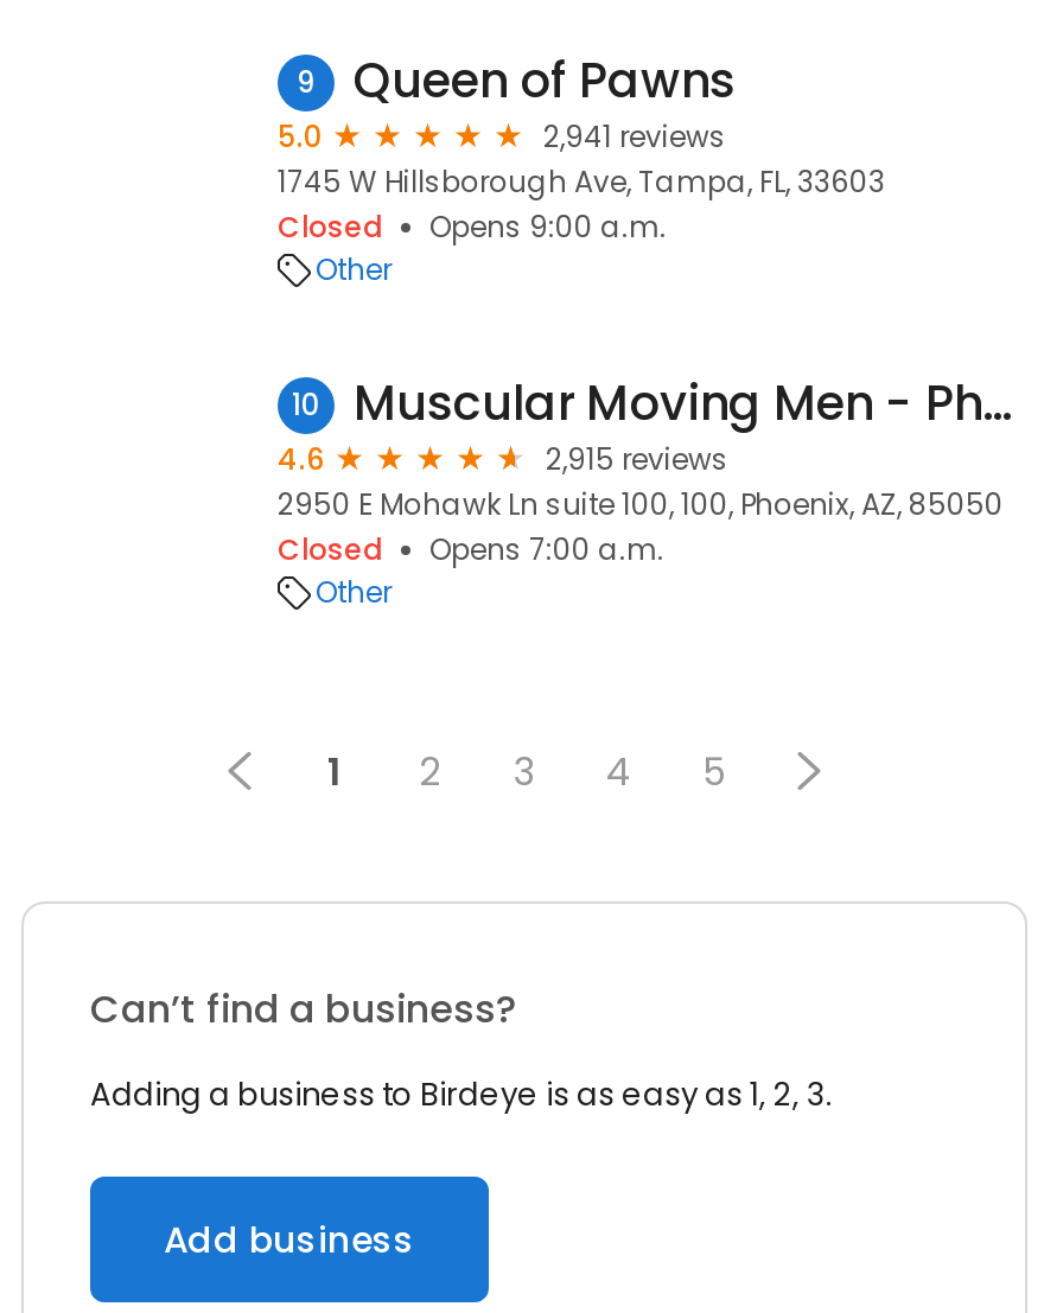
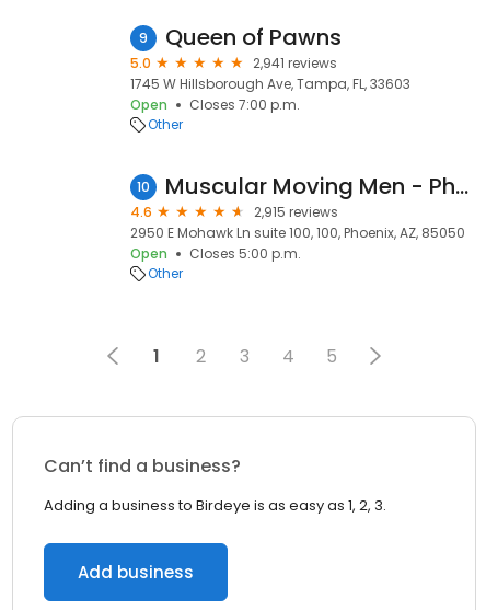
- Closed
- Opens 9:00 a.m.
+ Open
+ Closes 7:00 p.m.

- Closed
- Opens 7:00 a.m.
+ Open
+ Closes 5:00 p.m.
